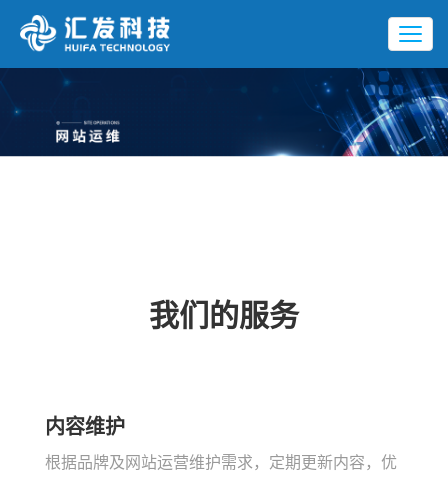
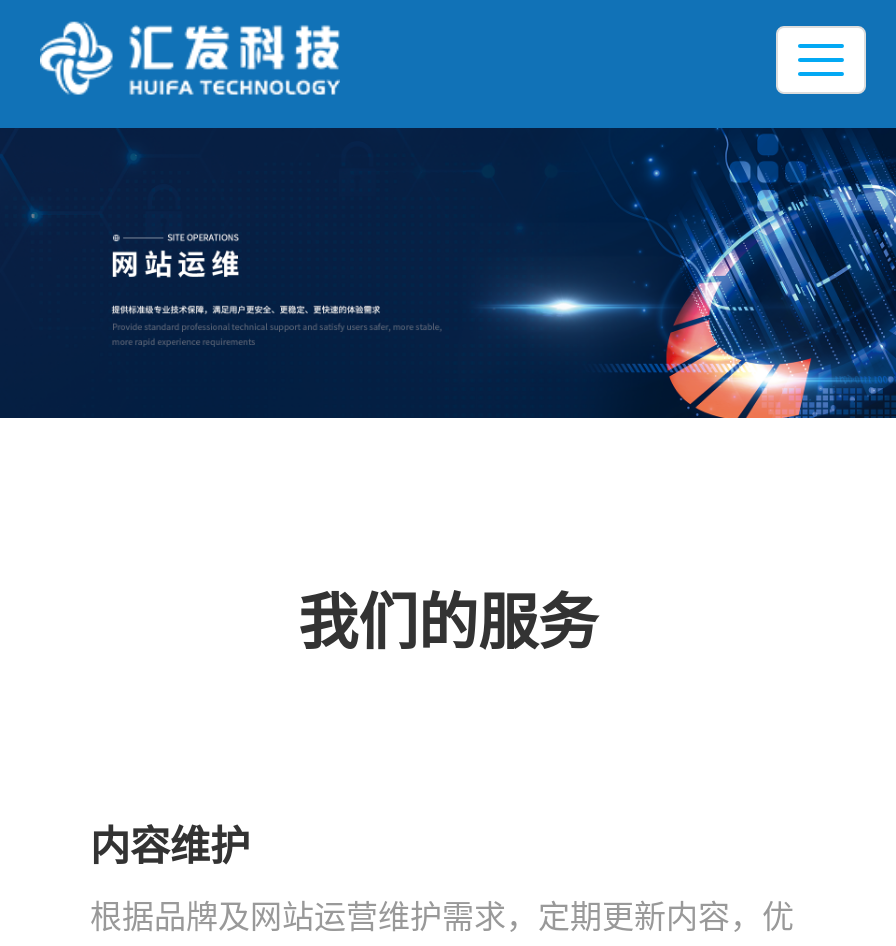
+ [image]
